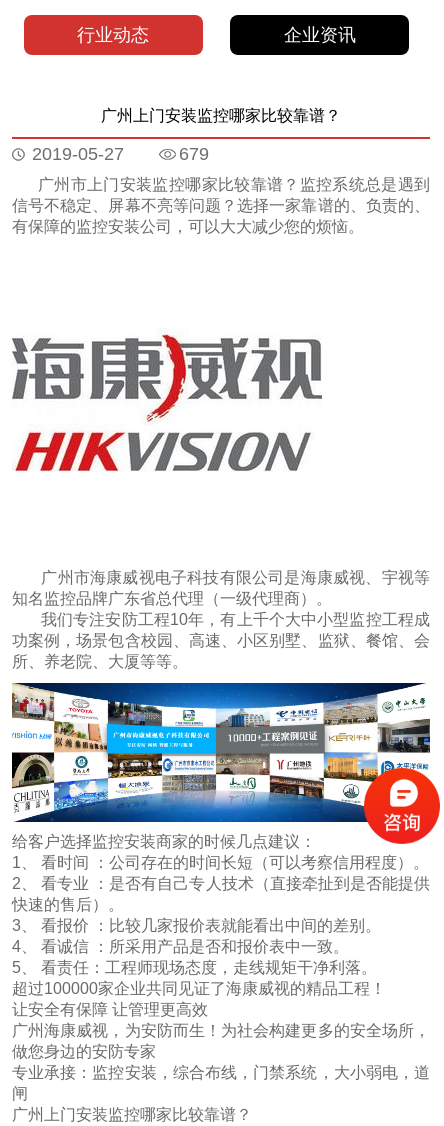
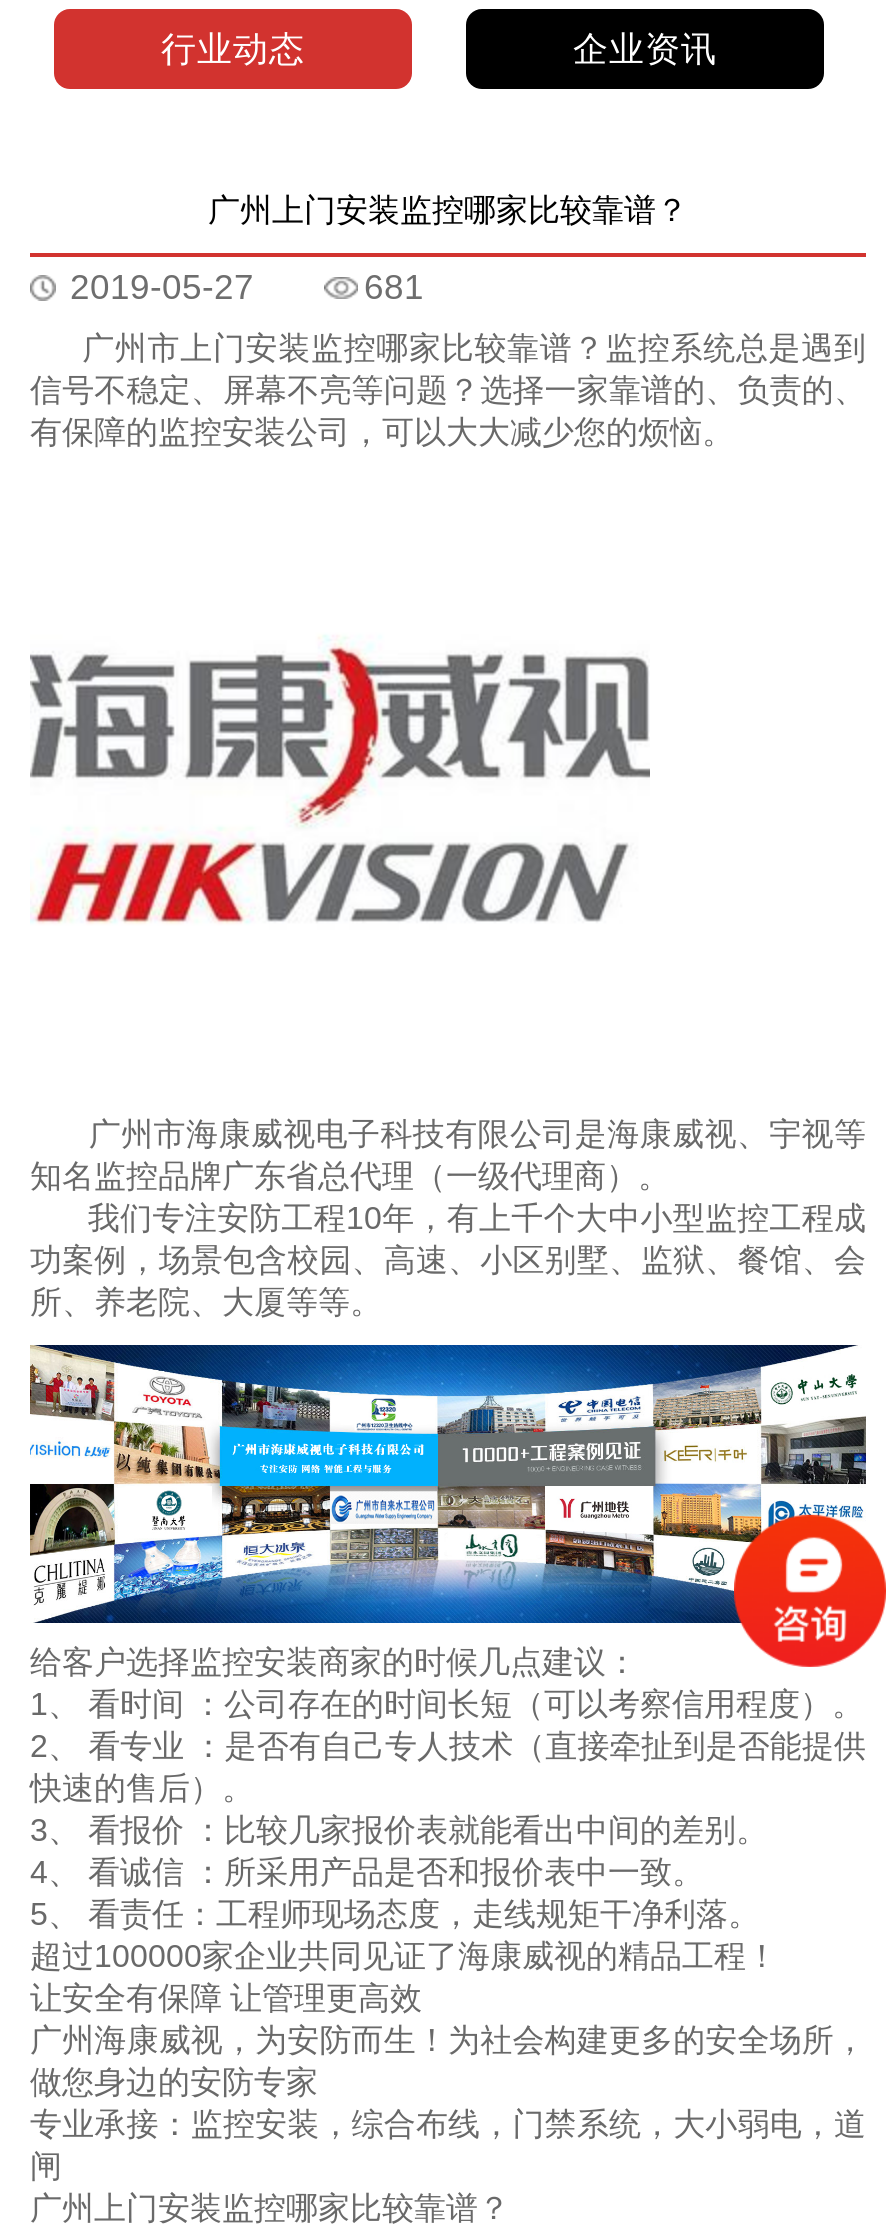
- 679
+ 681
